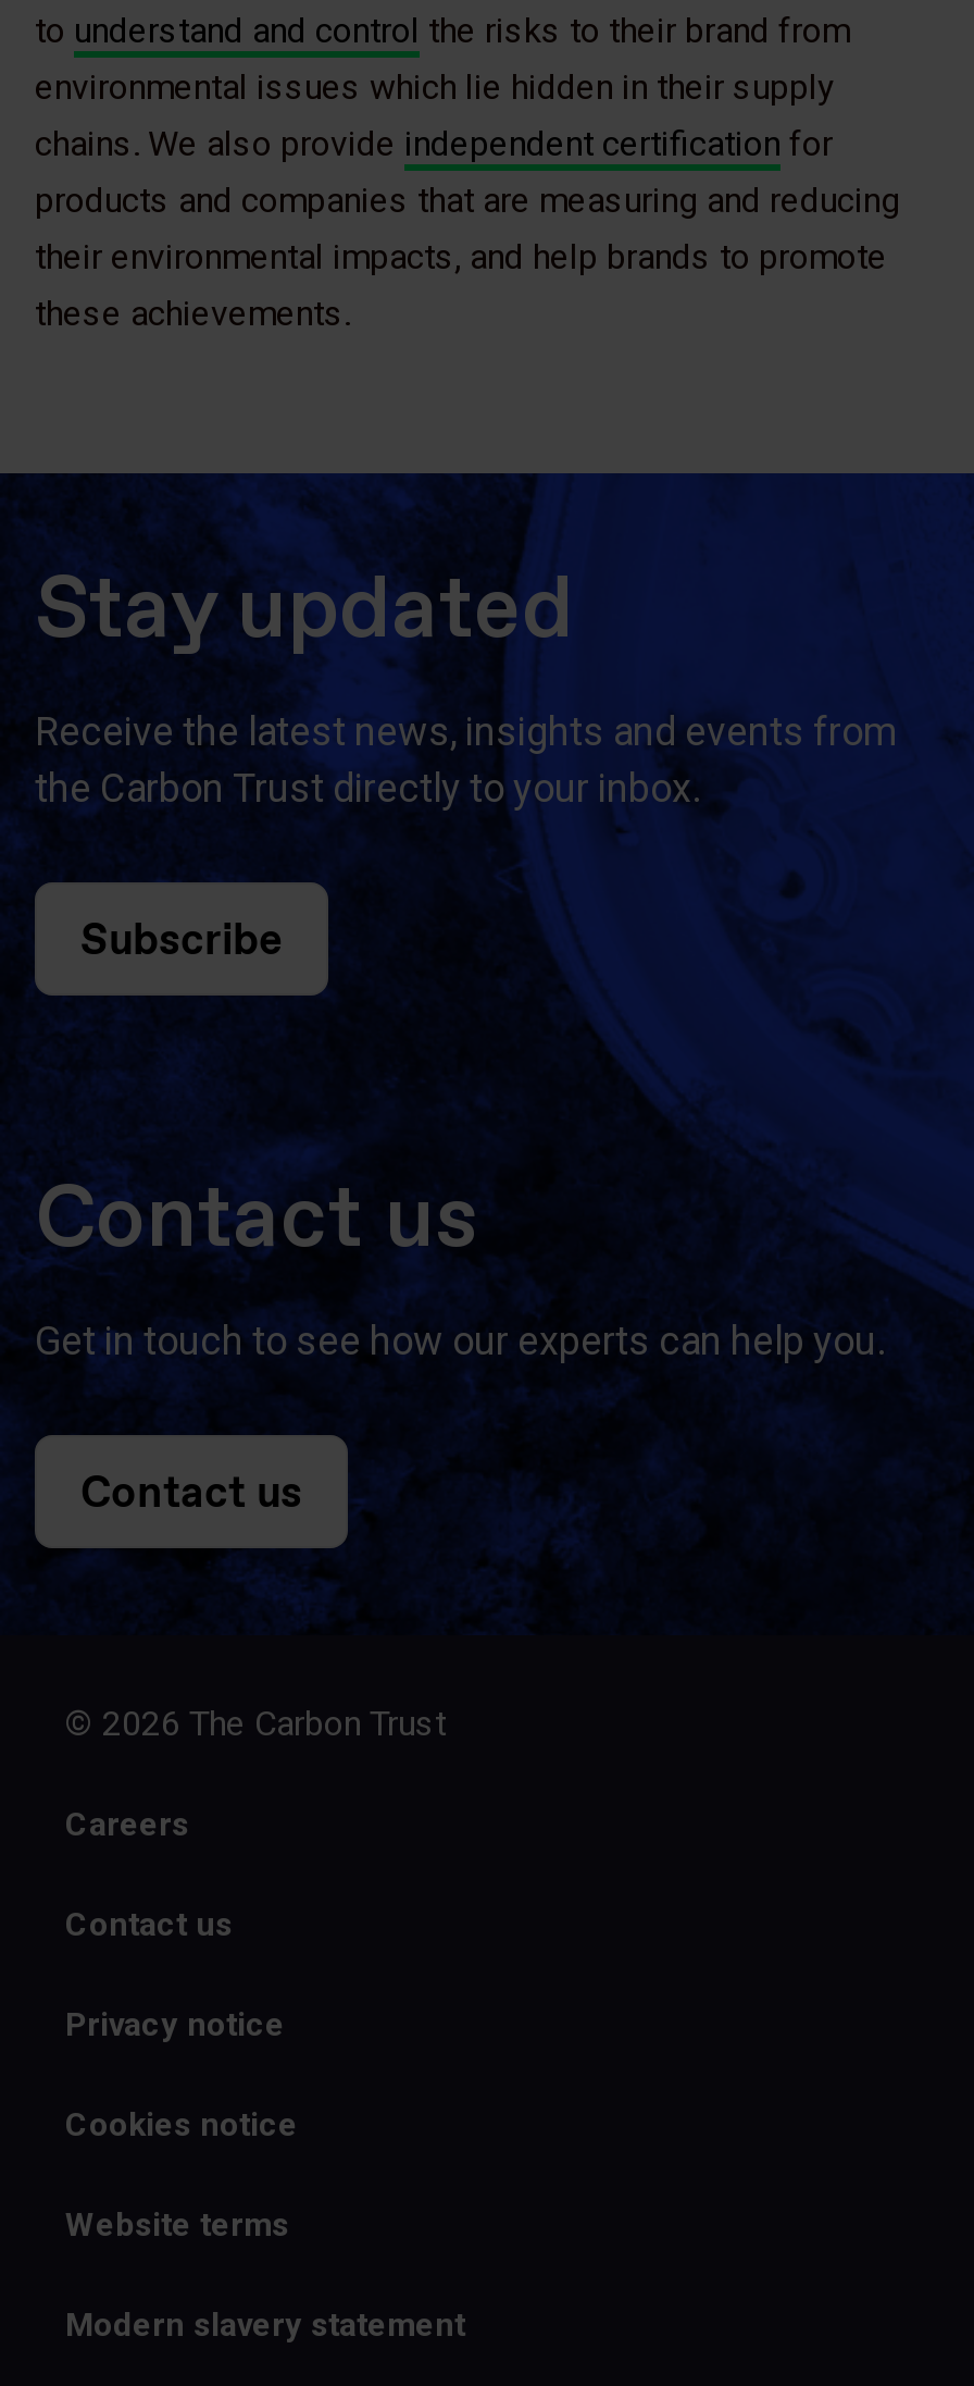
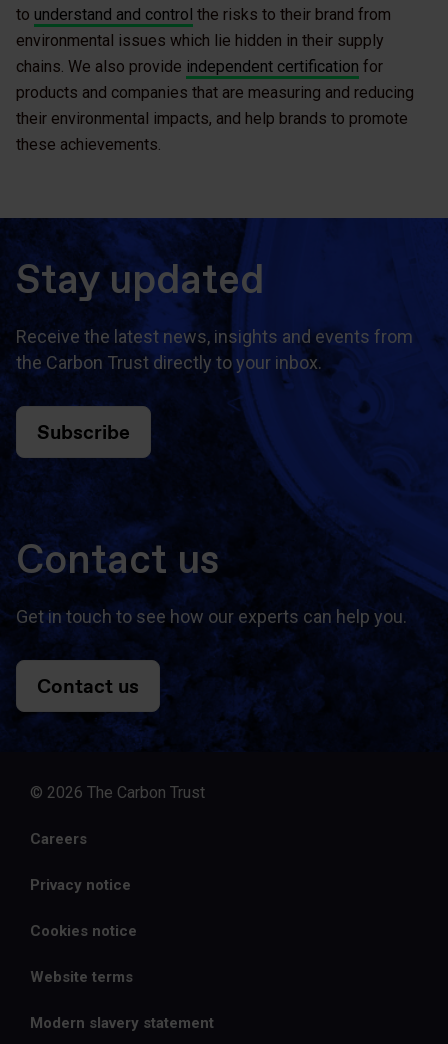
- Contact us
